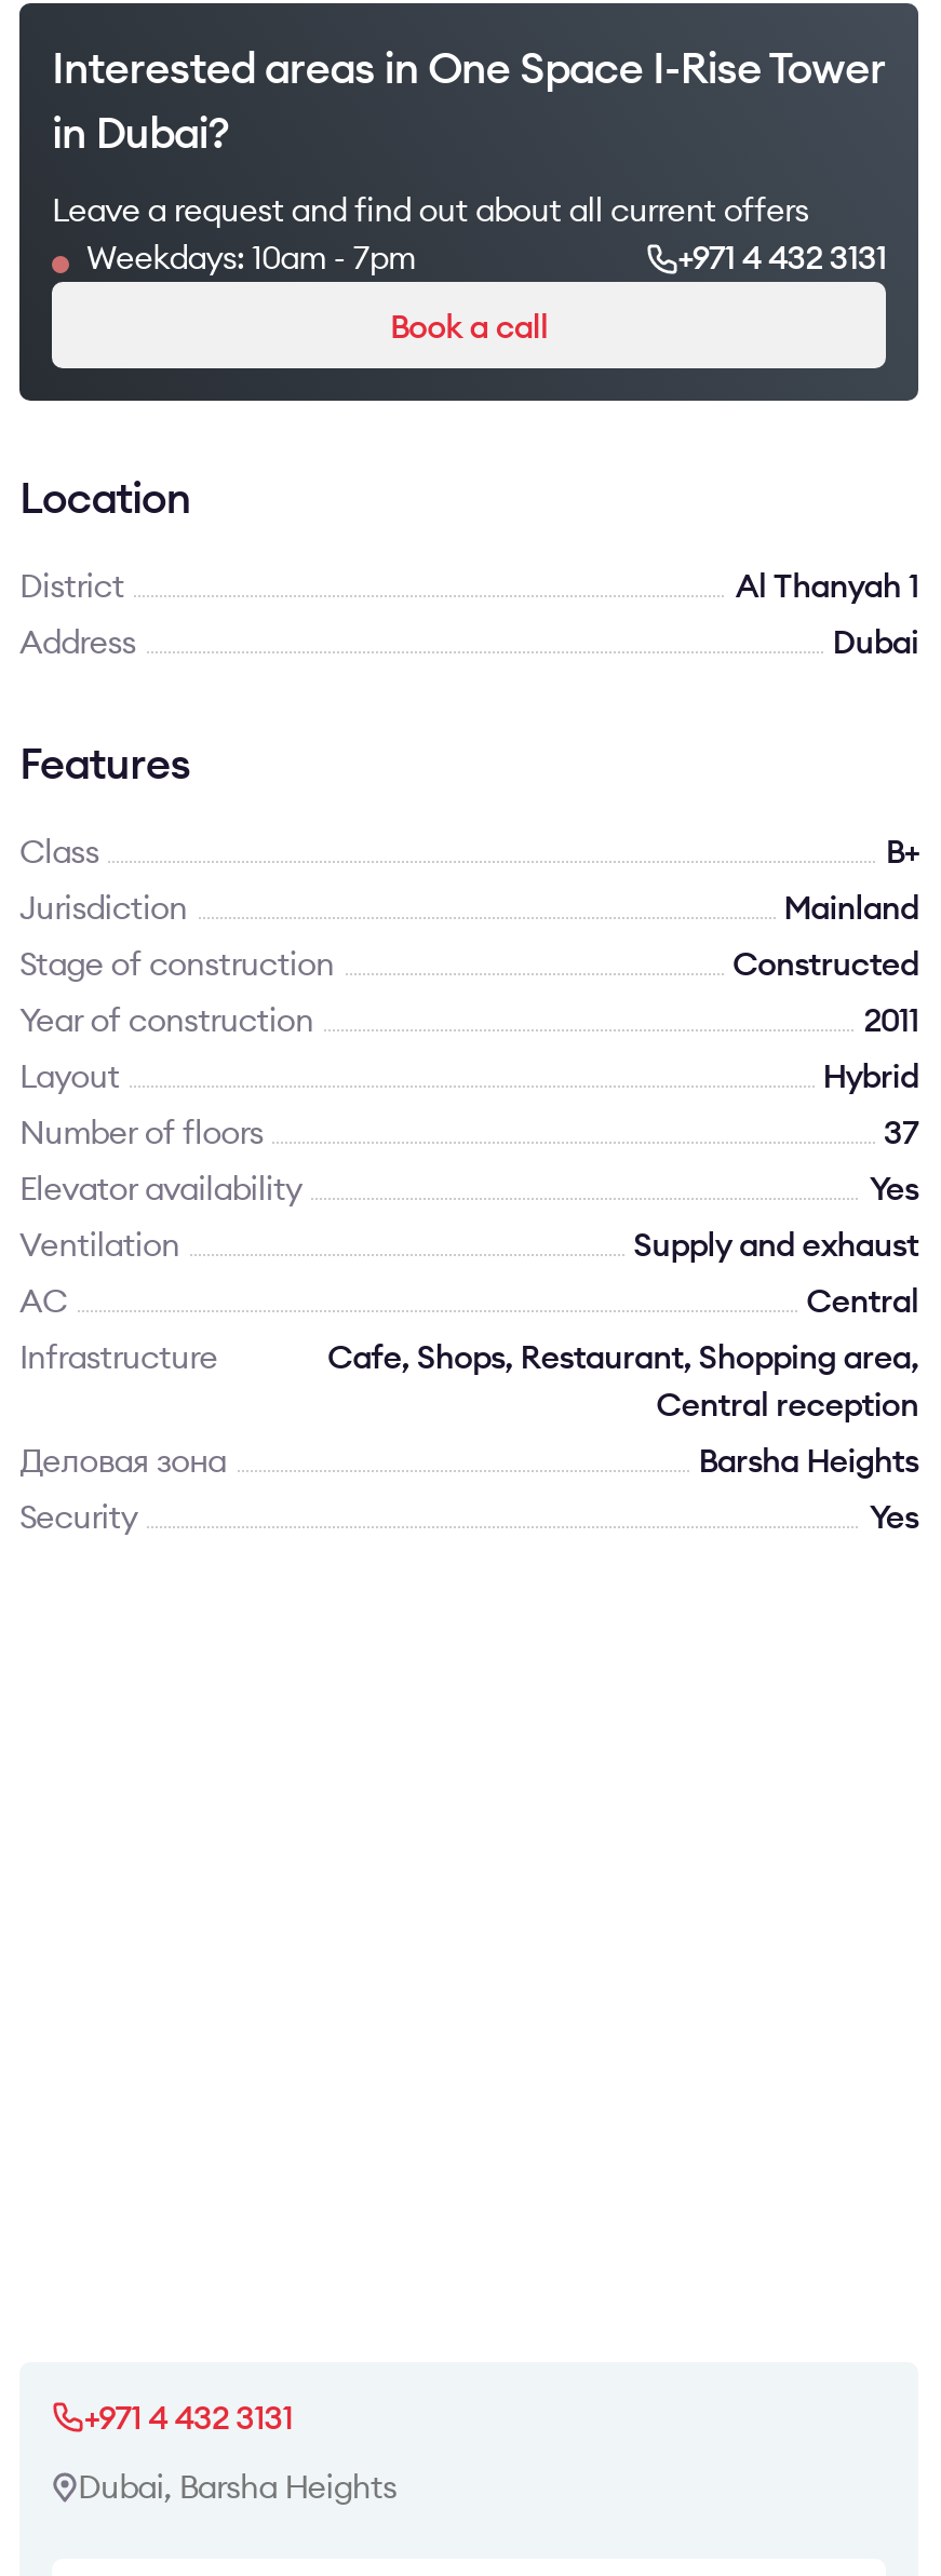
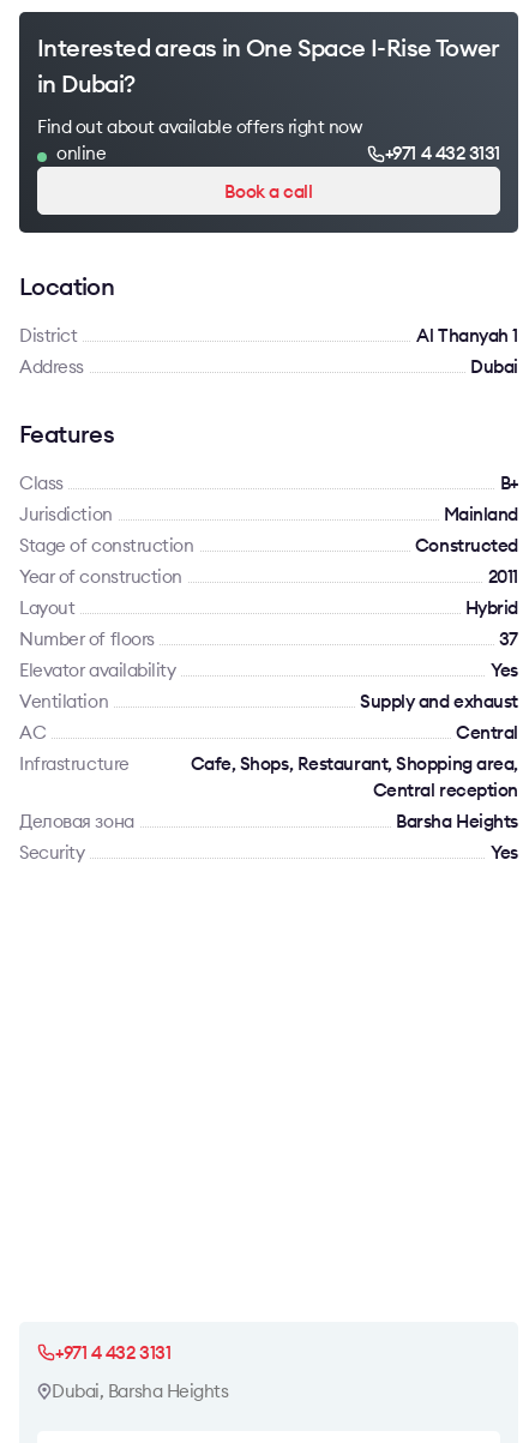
- Leave a request and find out about all current offers
- Weekdays: 10am - 7pm
+ Find out about available offers right now
+ online
